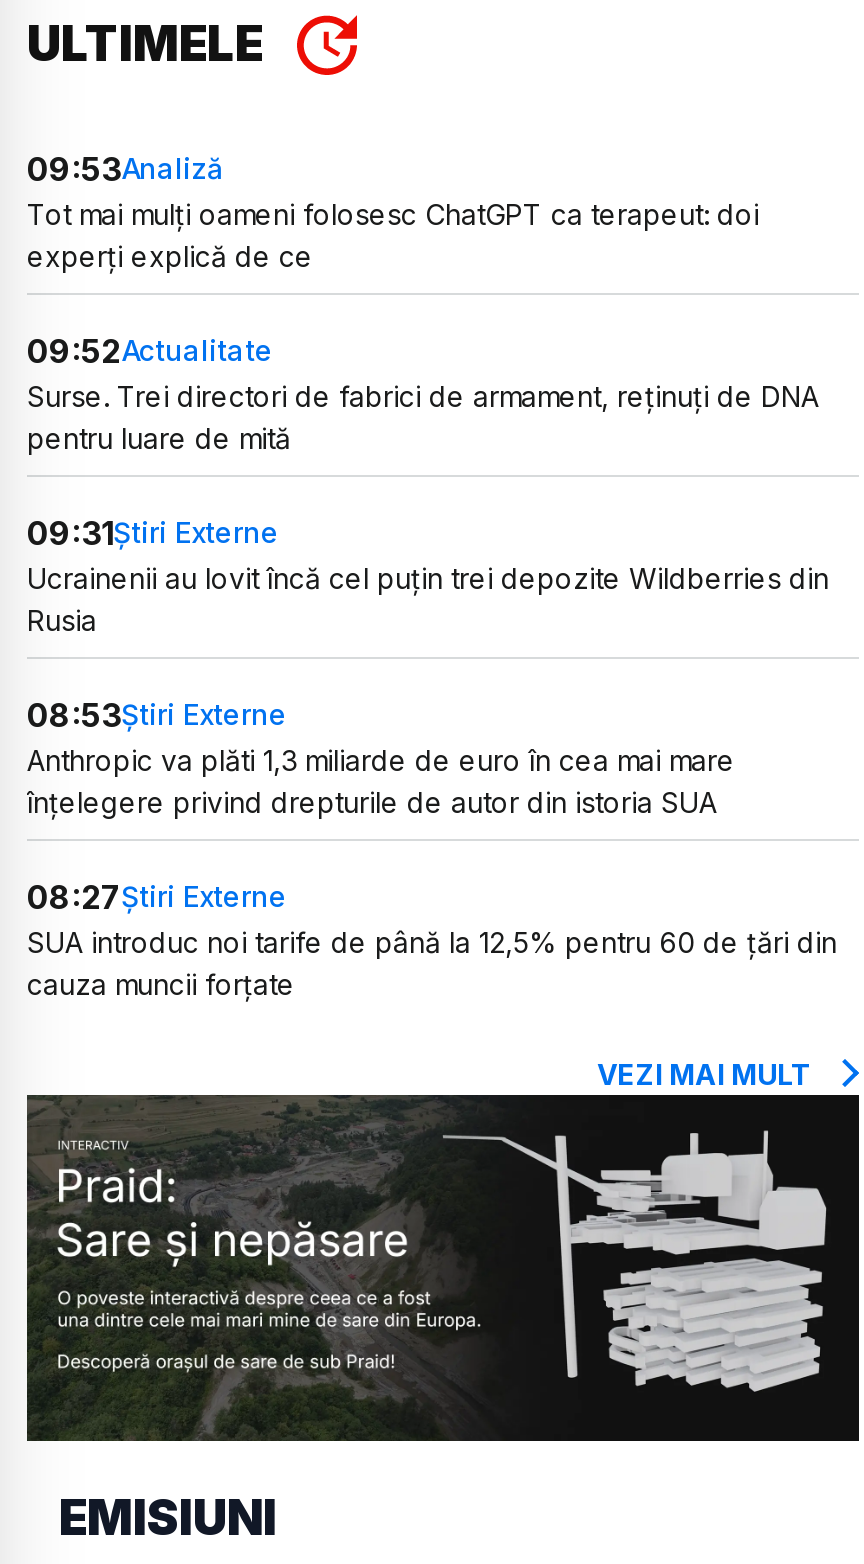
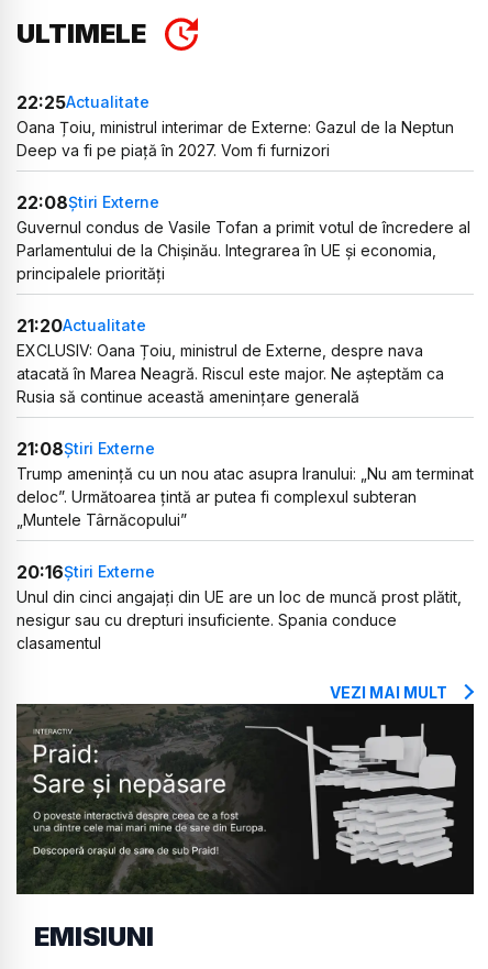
- 09:53Analiză
- Tot mai mulți oameni folosesc ChatGPT ca terapeut: doi
- experți explică de ce
+ 22:25Actualitate
+ Oana Țoiu, ministrul interimar de Externe: Gazul de la Neptun
+ Deep va fi pe piață în 2027. Vom fi furnizori

- 09:52Actualitate
- Surse. Trei directori de fabrici de armament, reținuți de DNA
- pentru luare de mită
+ 22:08Știri Externe
+ Guvernul condus de Vasile Tofan a primit votul de încredere al
+ Parlamentului de la Chișinău. Integrarea în UE și economia,
+ principalele priorități

- 09:31Știri Externe
- Ucrainenii au lovit încă cel puțin trei depozite Wildberries din
- Rusia
+ 21:20Actualitate
+ EXCLUSIV: Oana Țoiu, ministrul de Externe, despre nava
+ atacată în Marea Neagră. Riscul este major. Ne așteptăm ca
+ Rusia să continue această amenințare generală

- 08:53Știri Externe
- Anthropic va plăti 1,3 miliarde de euro în cea mai mare
- înțelegere privind drepturile de autor din istoria SUA
+ 21:08Știri Externe
+ Trump amenință cu un nou atac asupra Iranului: „Nu am terminat
+ deloc”. Următoarea țintă ar putea fi complexul subteran
+ „Muntele Târnăcopului”

- 08:27Știri Externe
- SUA introduc noi tarife de până la 12,5% pentru 60 de țări din
- cauza muncii forțate
+ 20:16Știri Externe
+ Unul din cinci angajați din UE are un loc de muncă prost plătit,
+ nesigur sau cu drepturi insuficiente. Spania conduce
+ clasamentul
